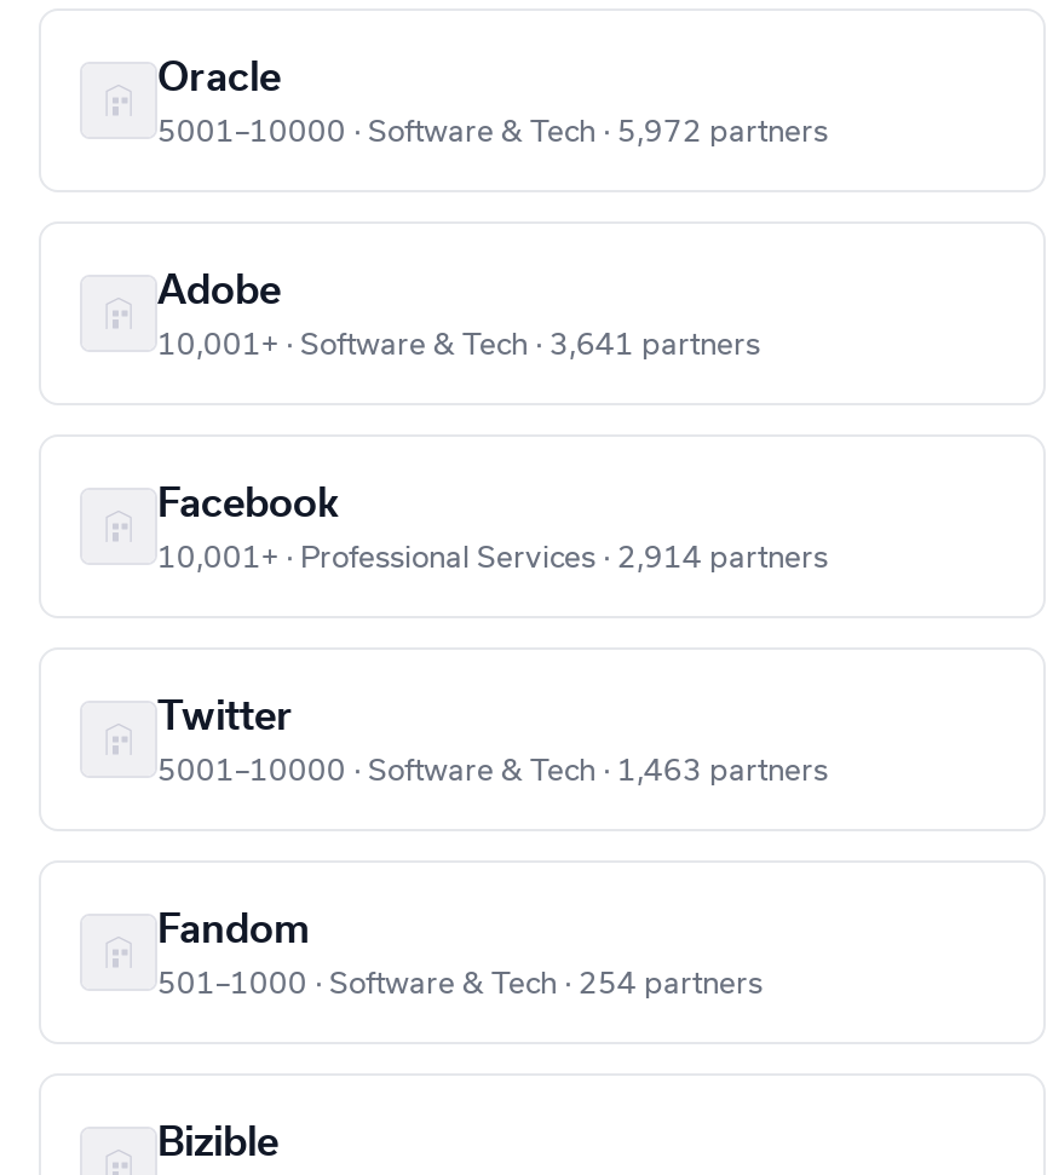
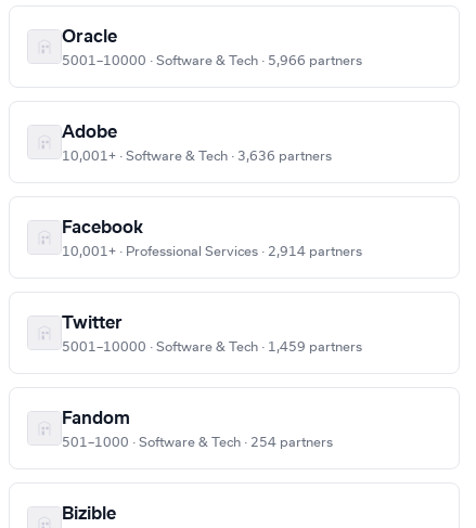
- 5001–10000 · Software & Tech · 5,972 partners
+ 5001–10000 · Software & Tech · 5,966 partners

- 10,001+ · Software & Tech · 3,641 partners
+ 10,001+ · Software & Tech · 3,636 partners

- 5001–10000 · Software & Tech · 1,463 partners
+ 5001–10000 · Software & Tech · 1,459 partners
